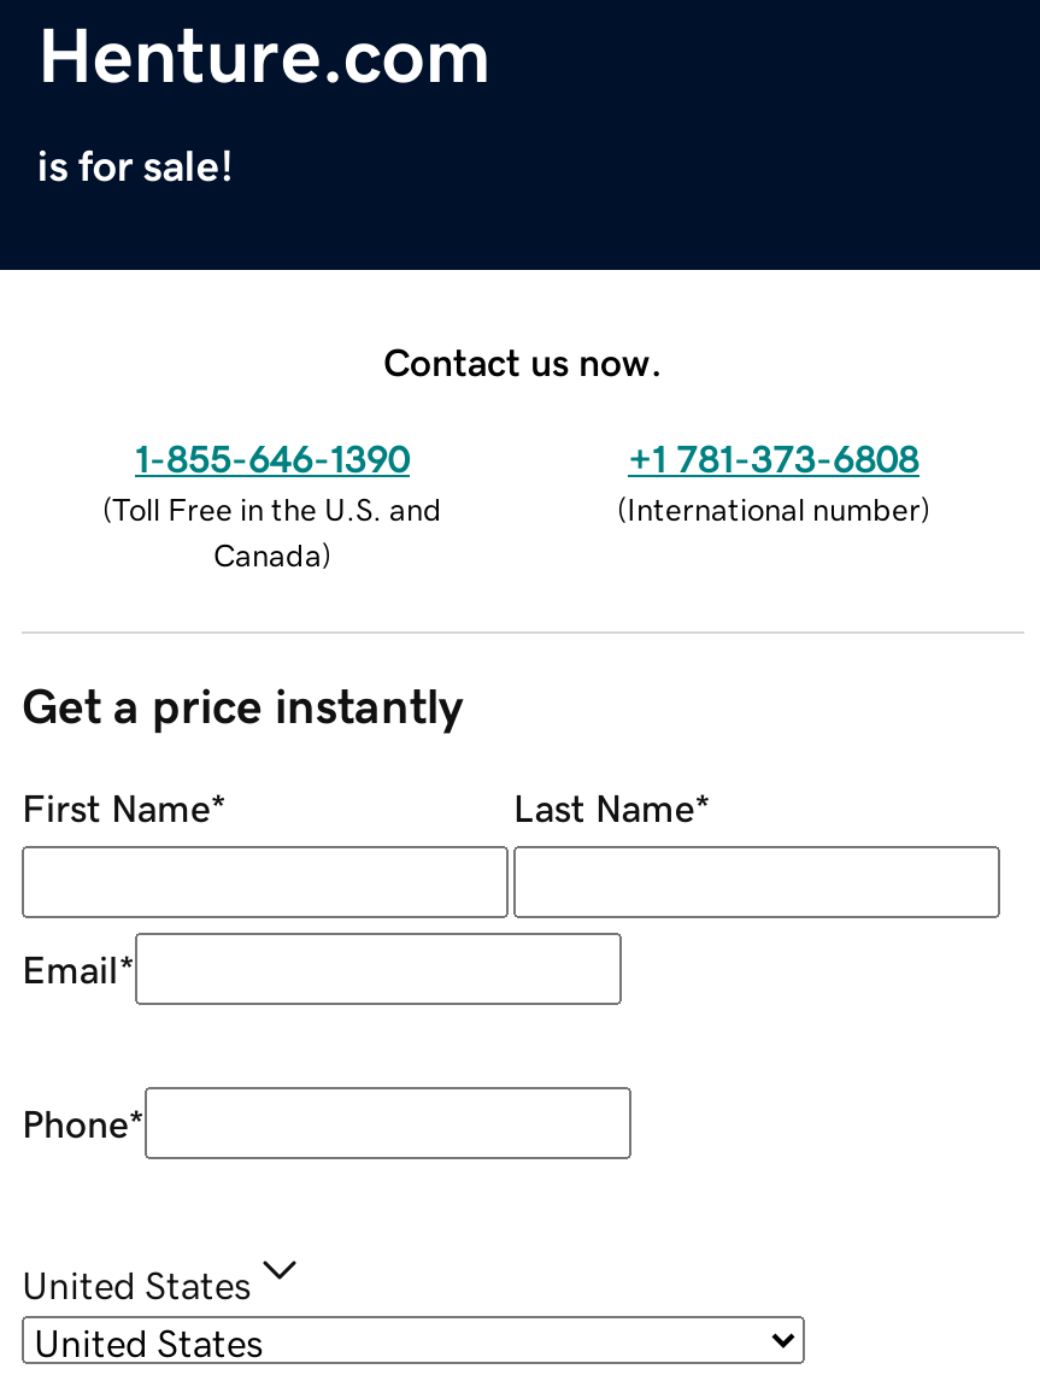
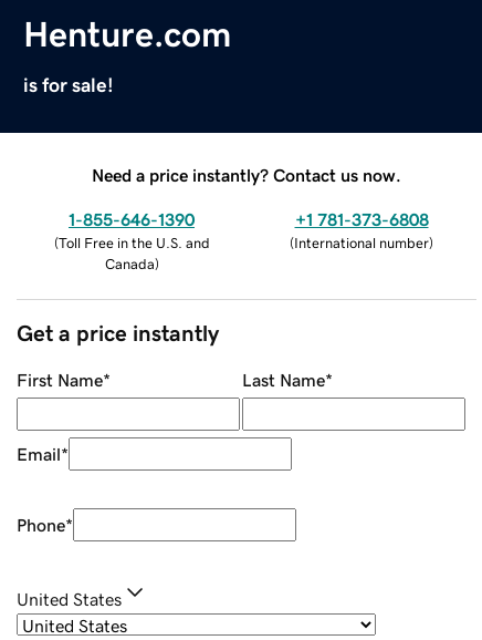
- Contact us now.
+ Need a price instantly? Contact us now.
